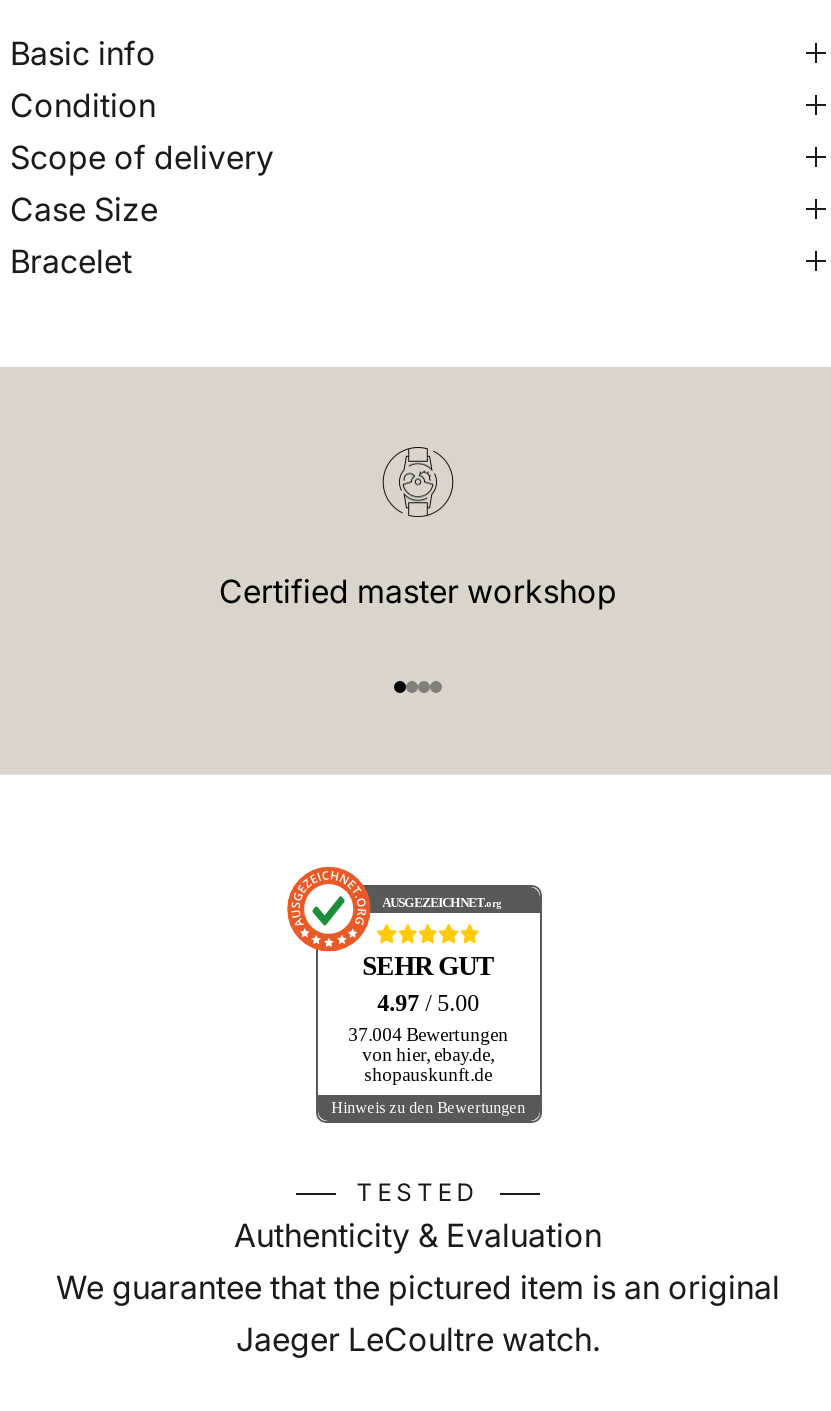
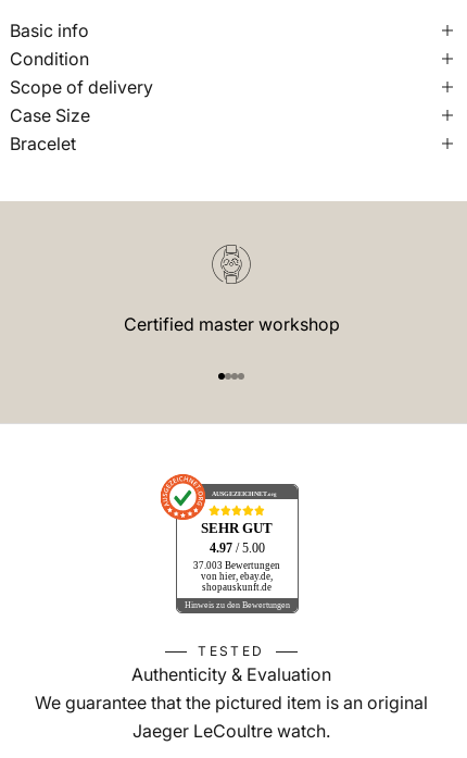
- 37.004 Bewertungen
+ 37.003 Bewertungen
